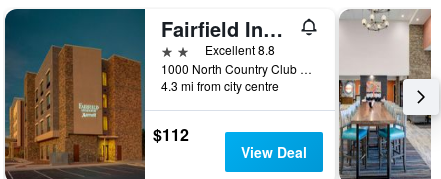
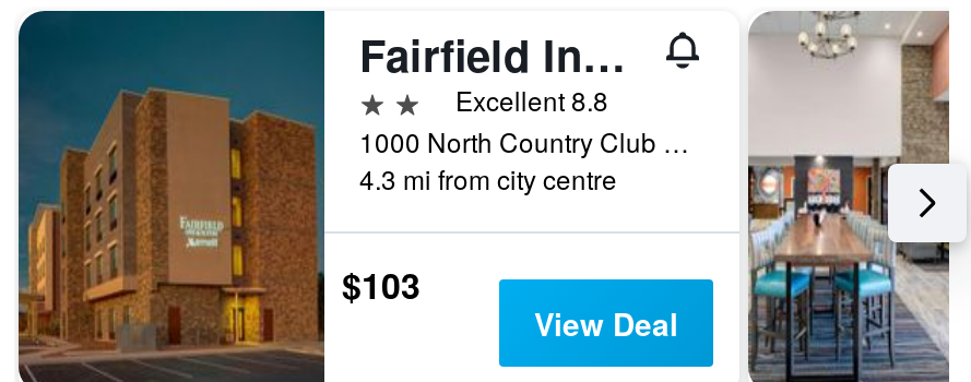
- $112
+ $103
